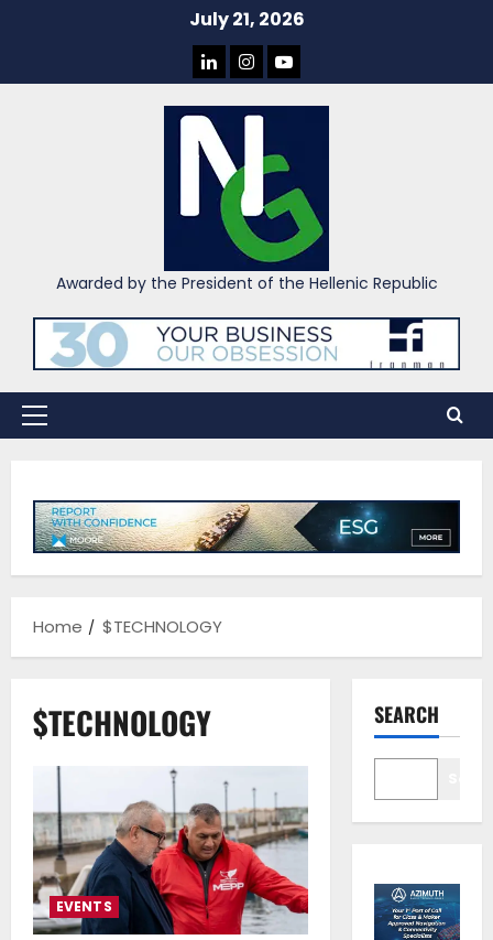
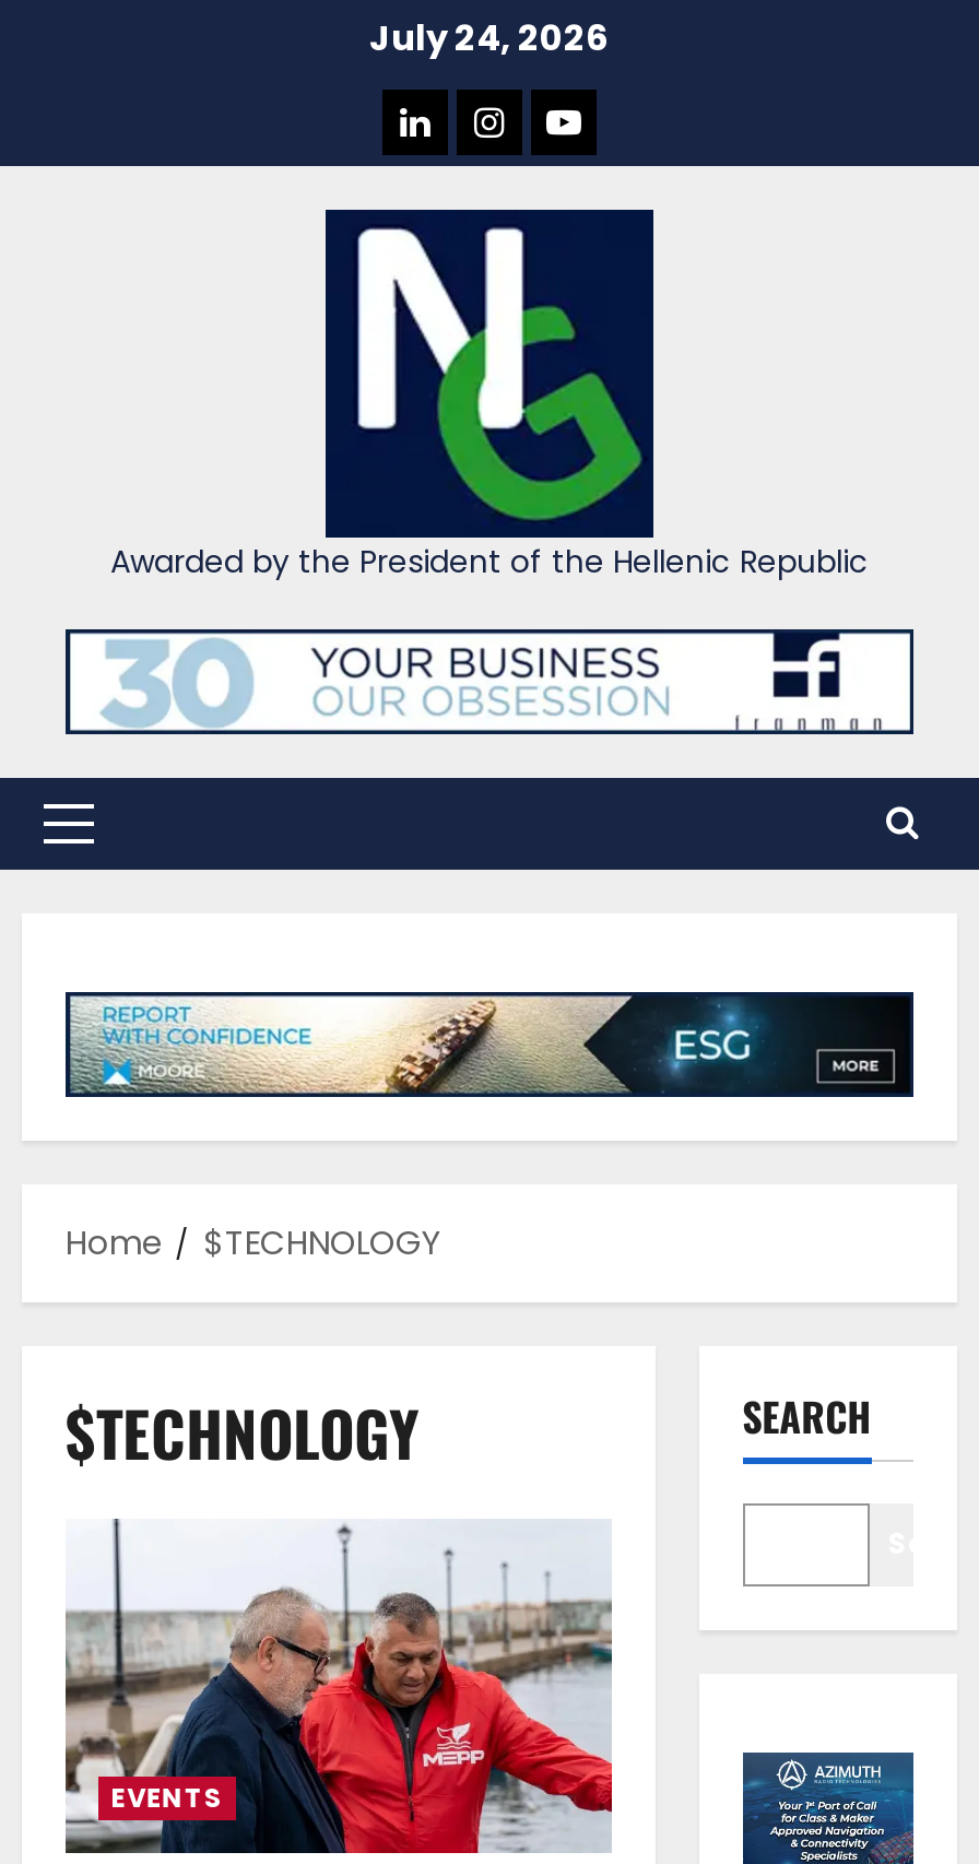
- July 21, 2026
+ July 24, 2026
